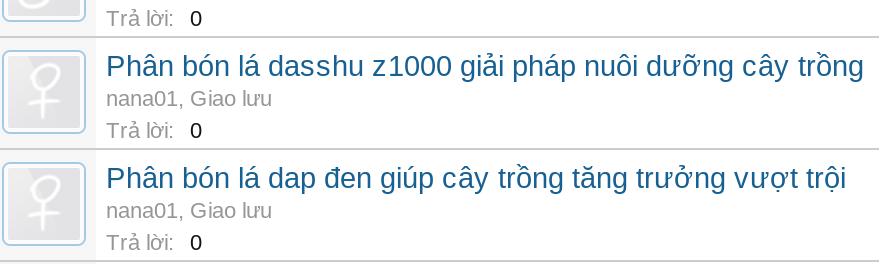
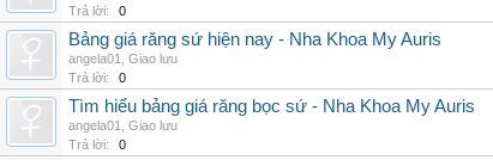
- Phân bón lá dasshu z1000 giải pháp nuôi dưỡng cây trồng
- nana01, Giao lưu
+ Bảng giá răng sứ hiện nay - Nha Khoa My Auris
+ angela01, Giao lưu

- Phân bón lá dap đen giúp cây trồng tăng trưởng vượt trội
- nana01, Giao lưu
+ Tìm hiểu bảng giá răng bọc sứ - Nha Khoa My Auris
+ angela01, Giao lưu
